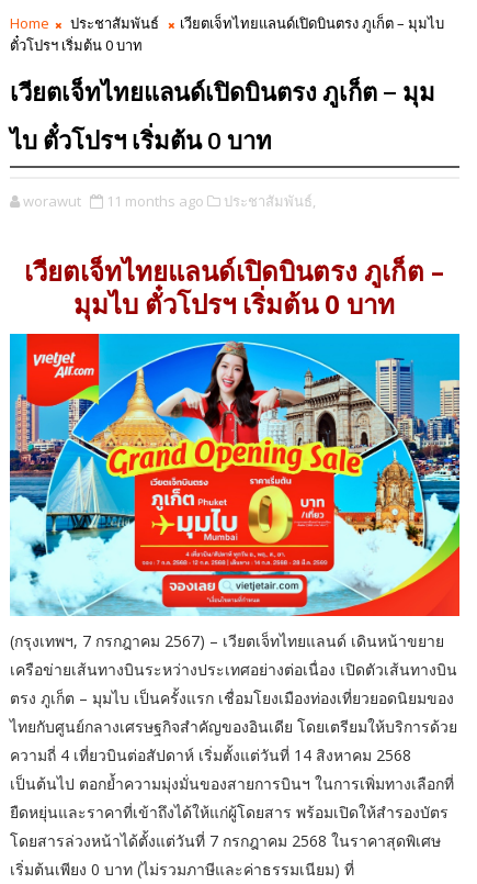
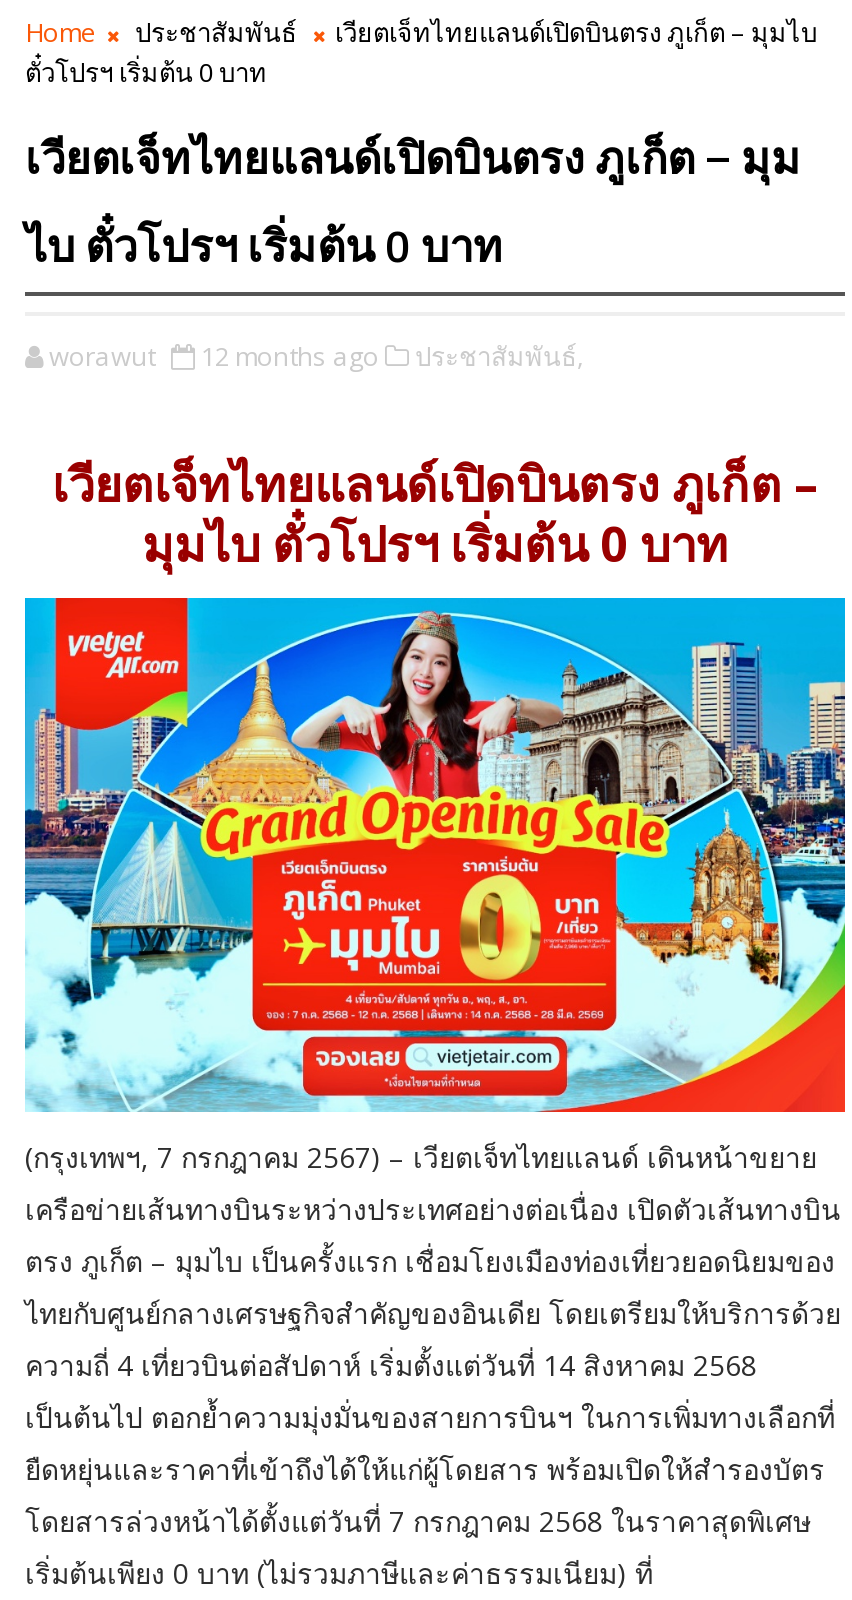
- worawut 11 months ago ประชาสัมพันธ์,
+ worawut 12 months ago ประชาสัมพันธ์,
